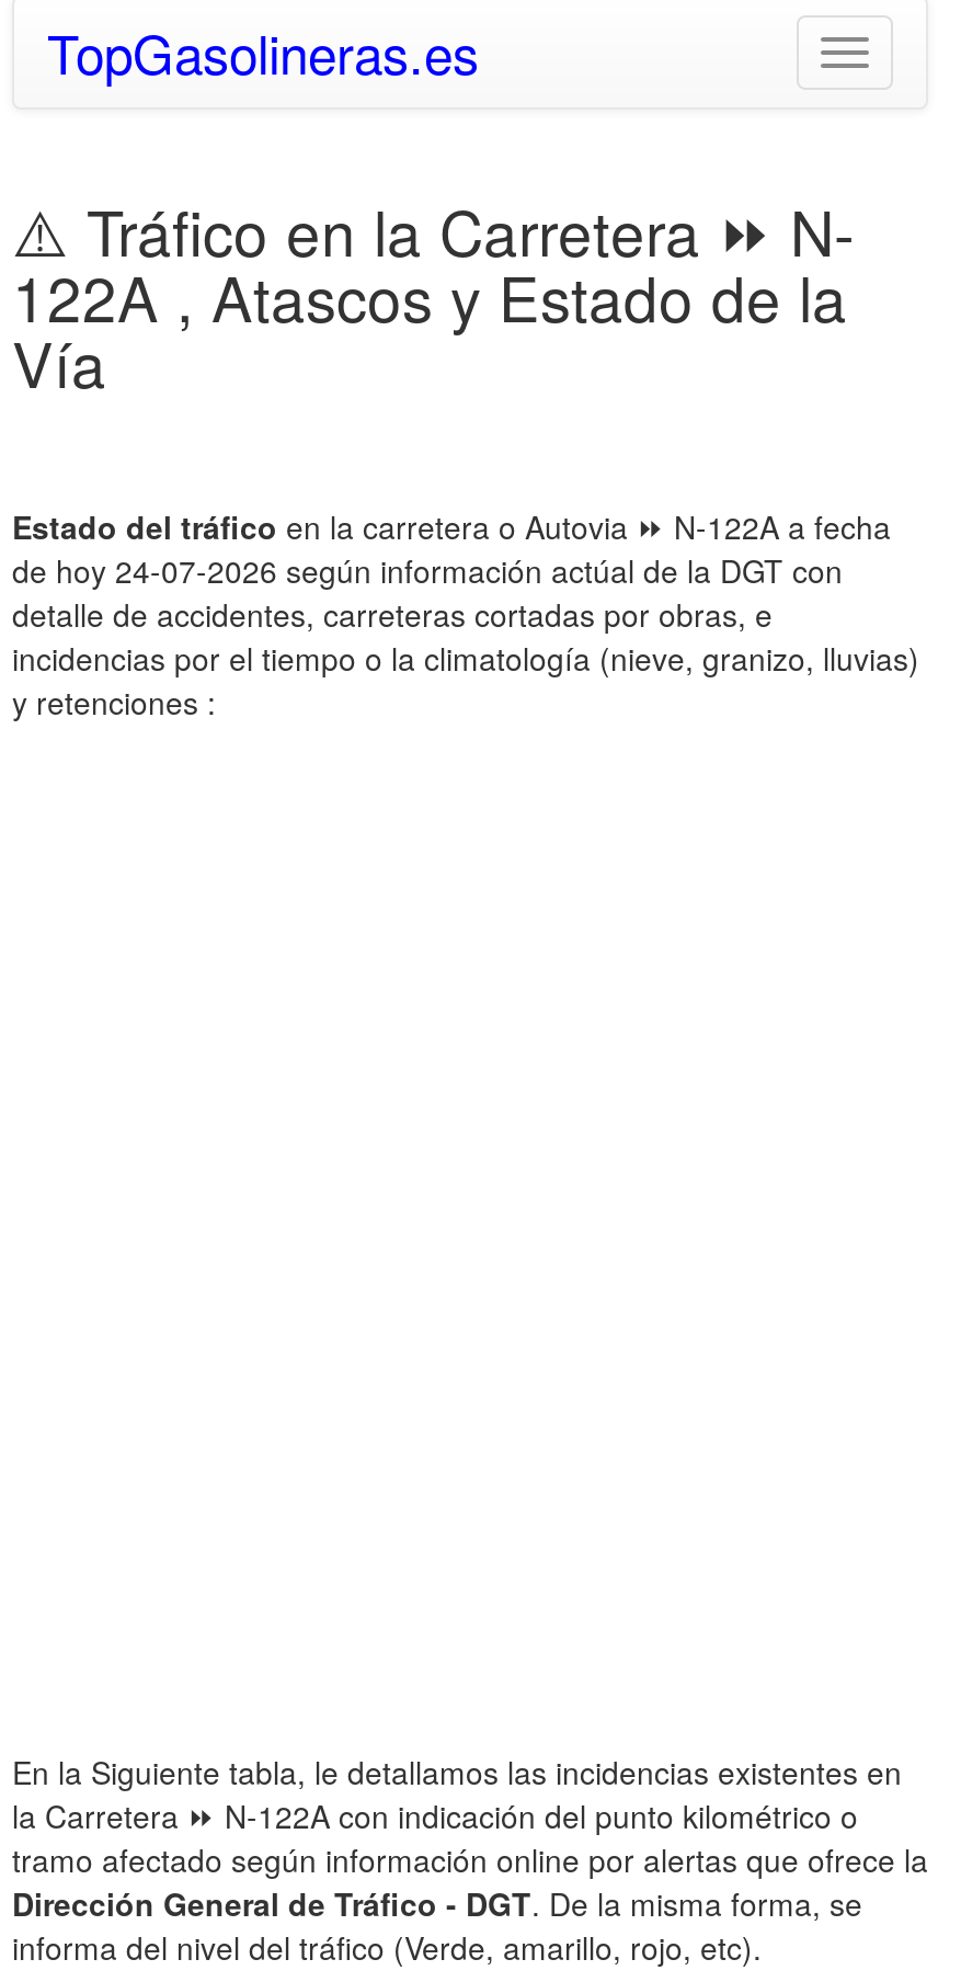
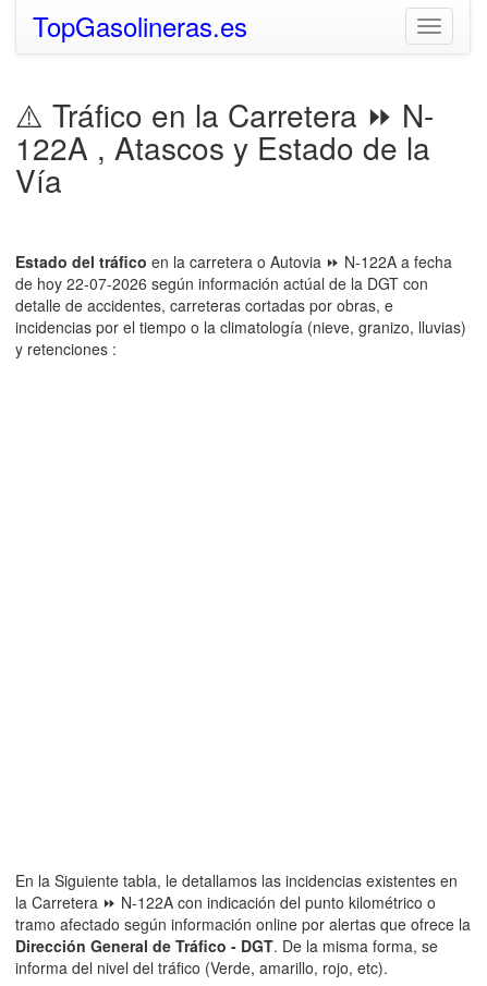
- de hoy 24-07-2026 según información actúal de la DGT con
+ de hoy 22-07-2026 según información actúal de la DGT con
